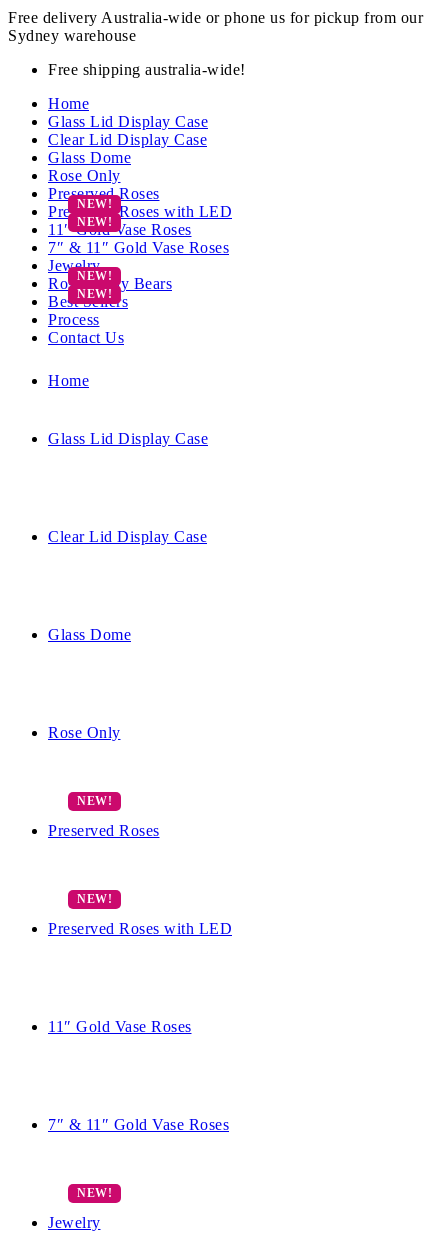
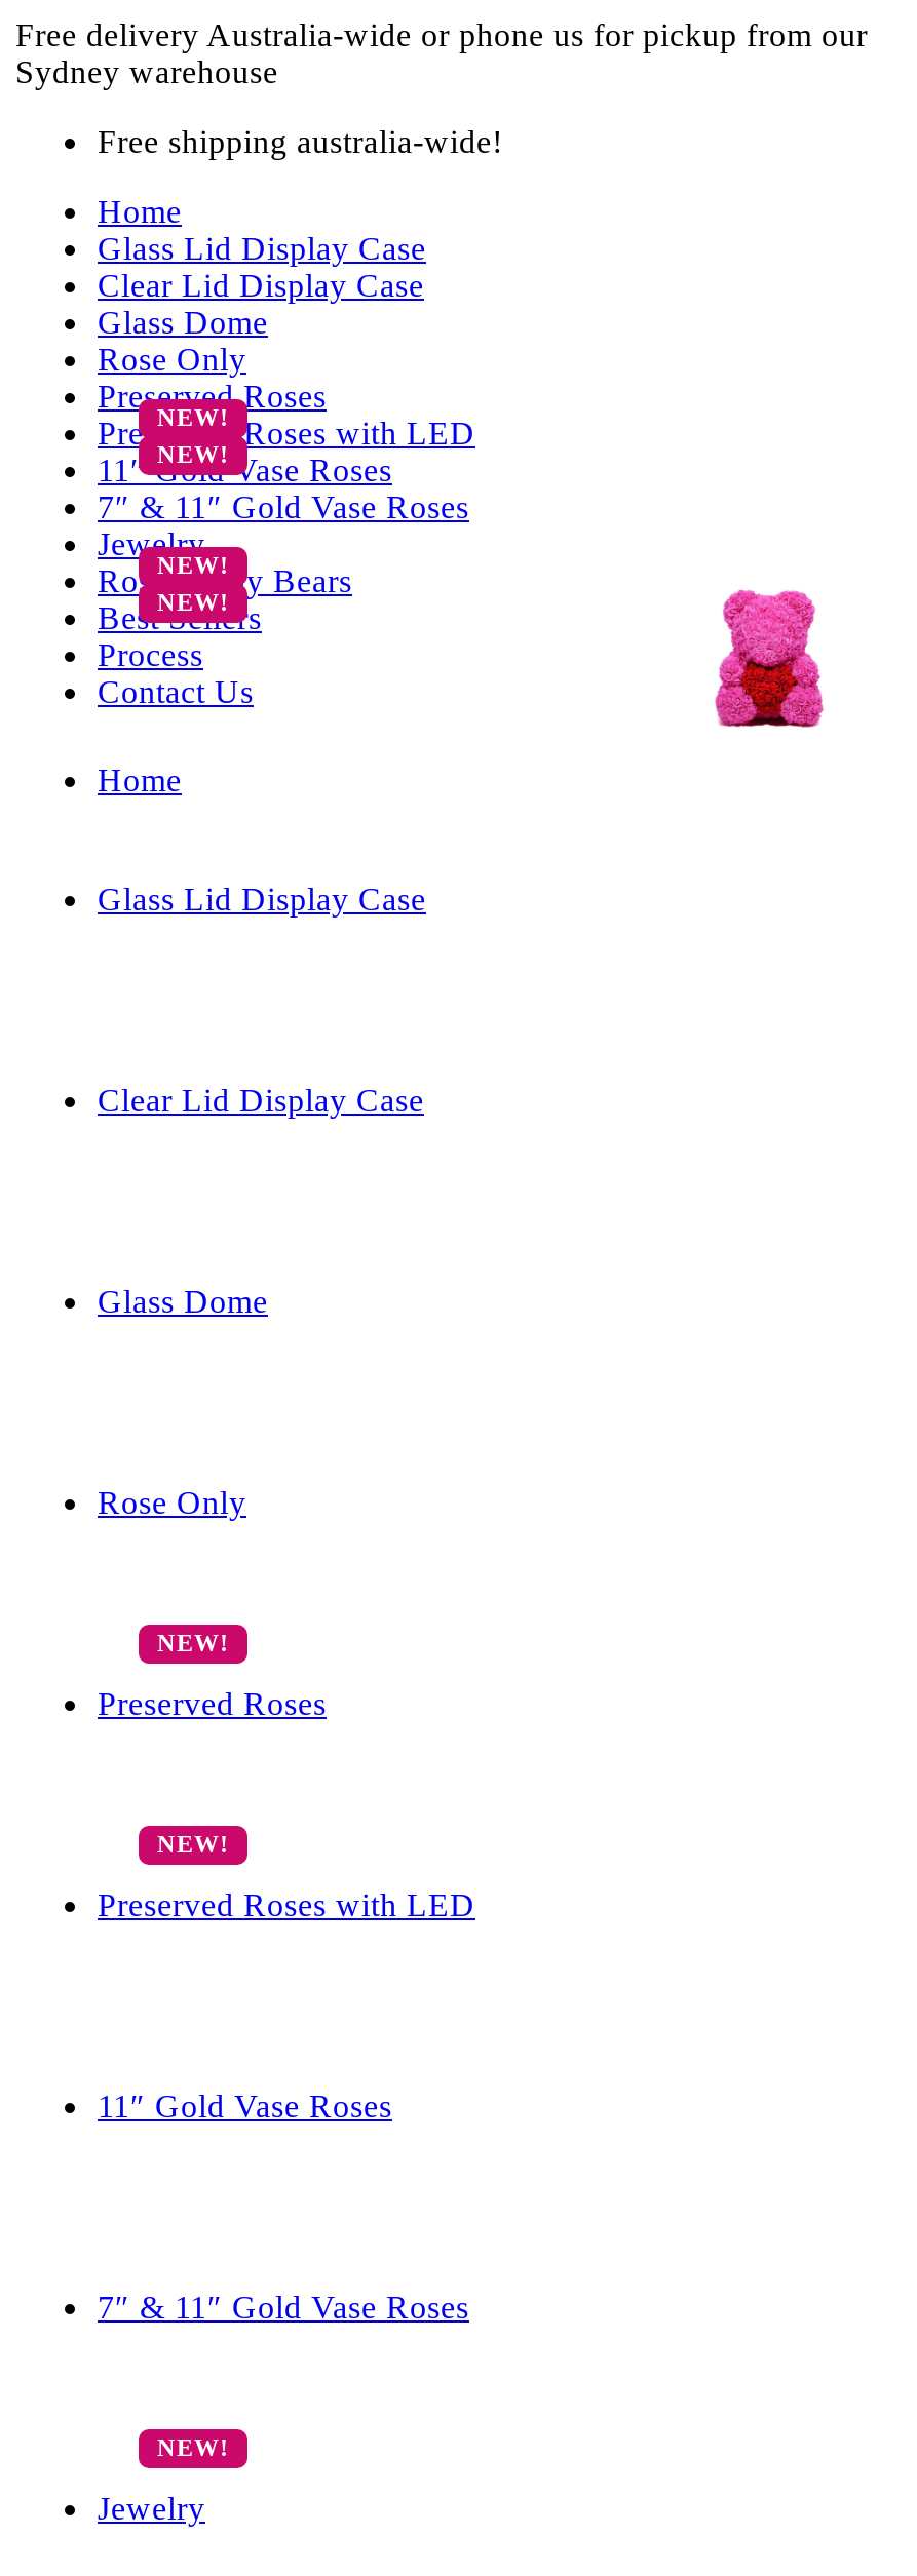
+ [image]
